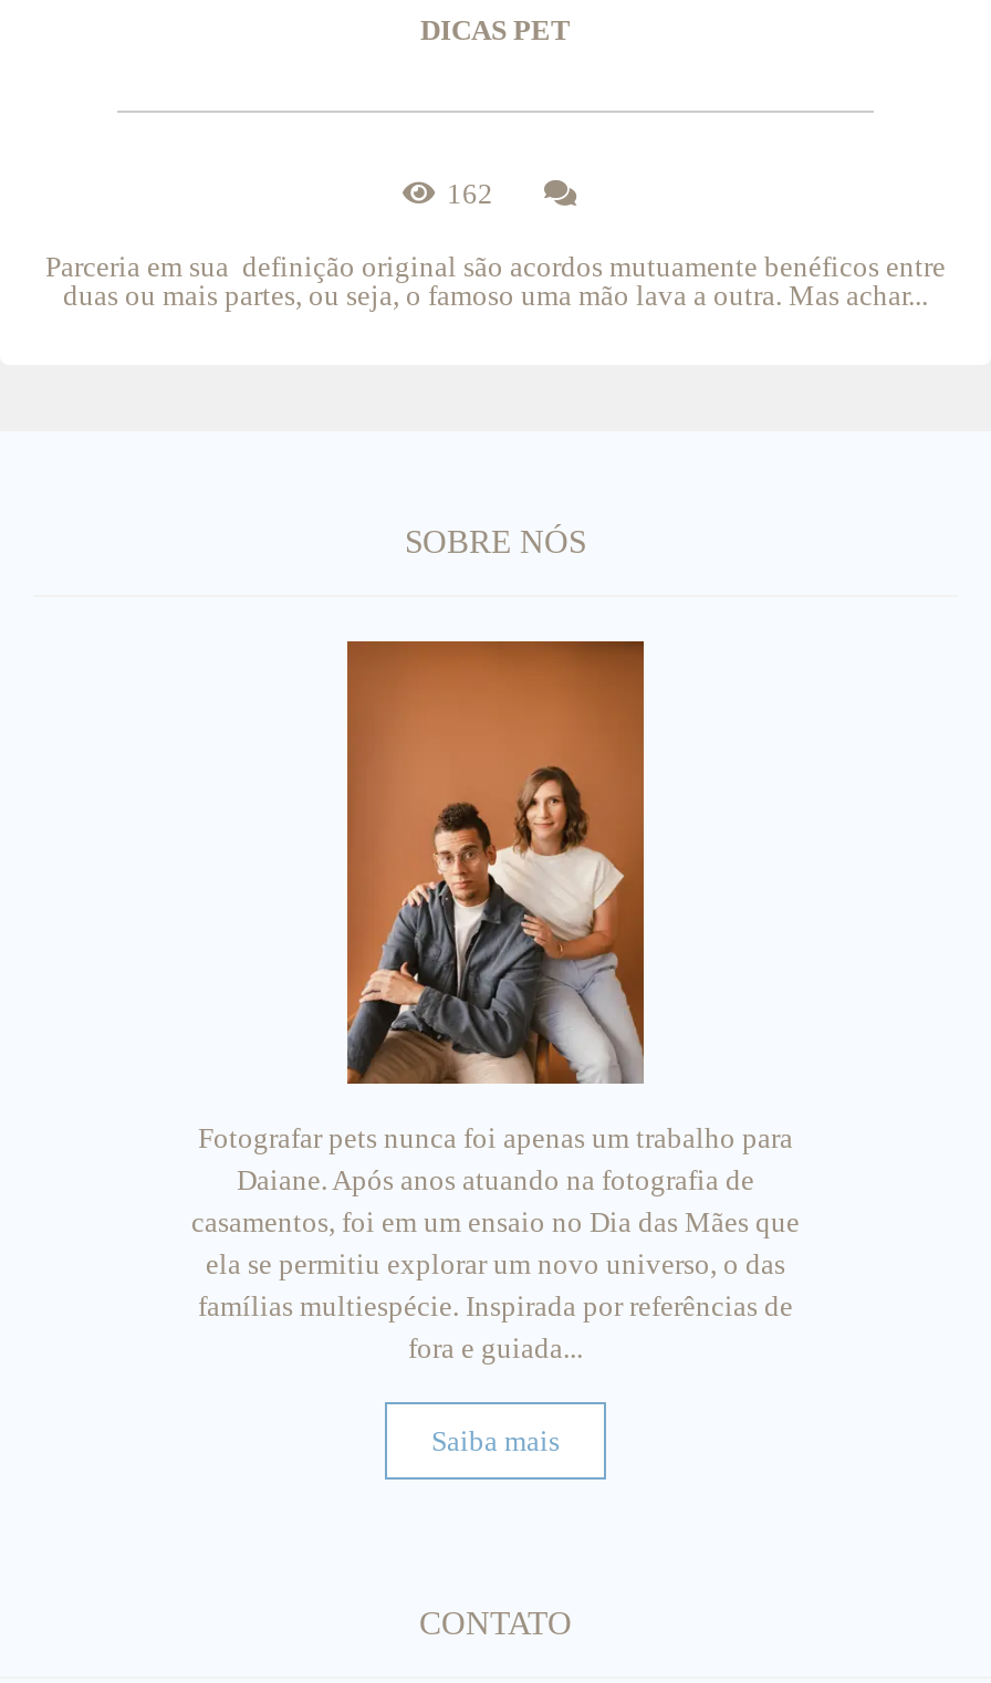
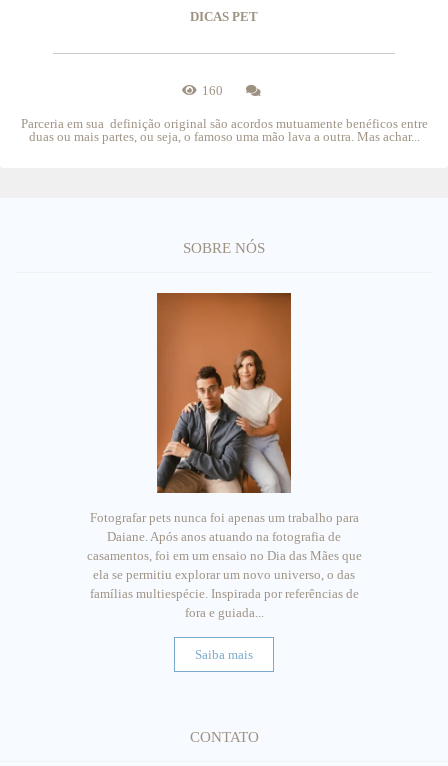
- 162
+ 160
